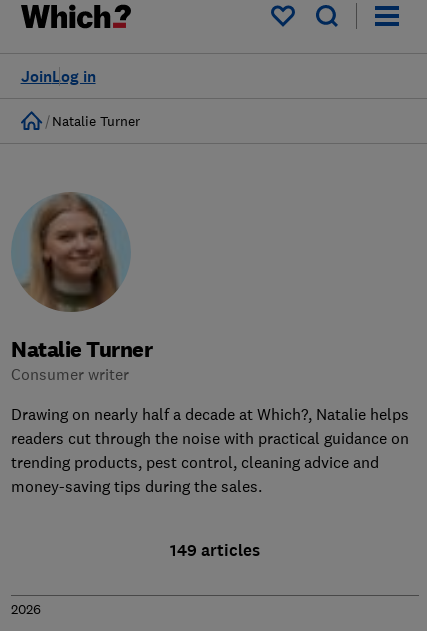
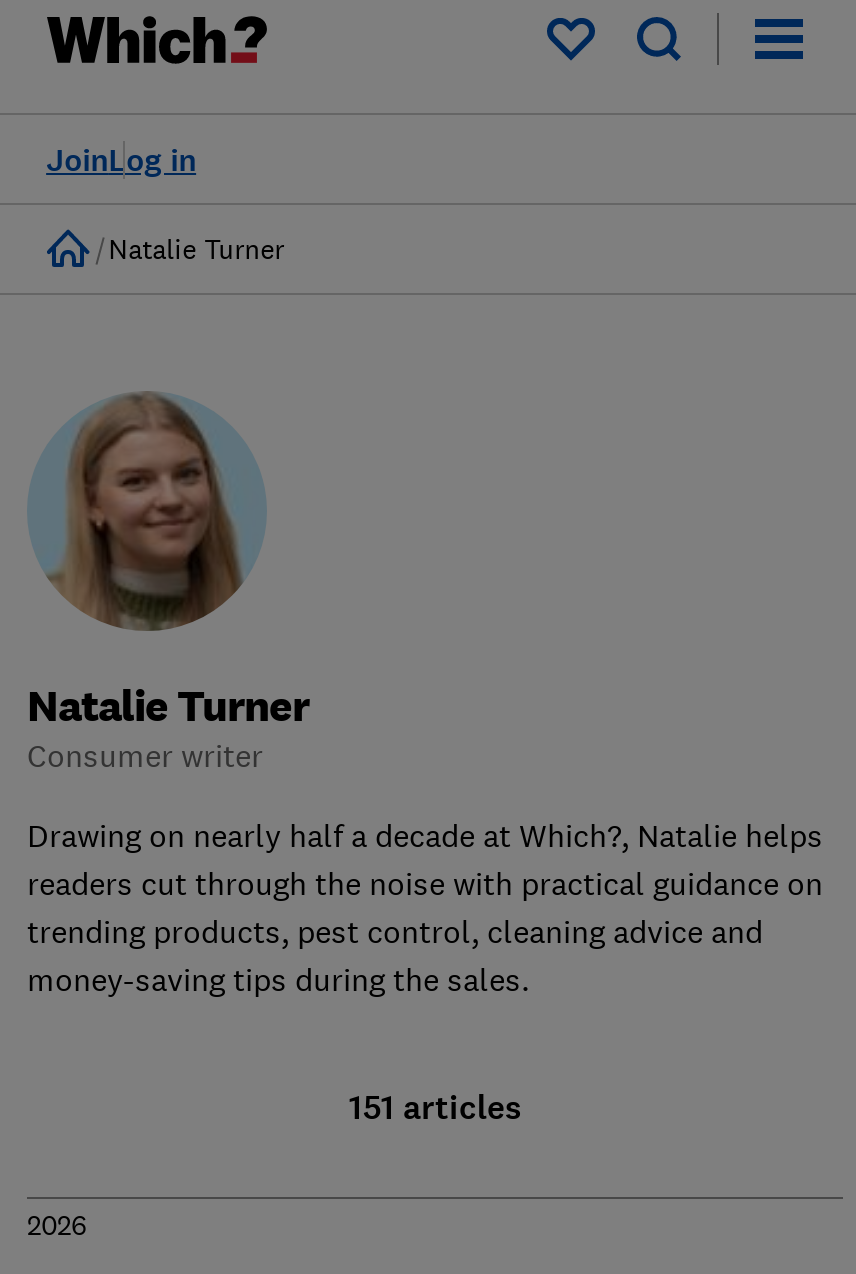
- 149 articles
+ 151 articles
